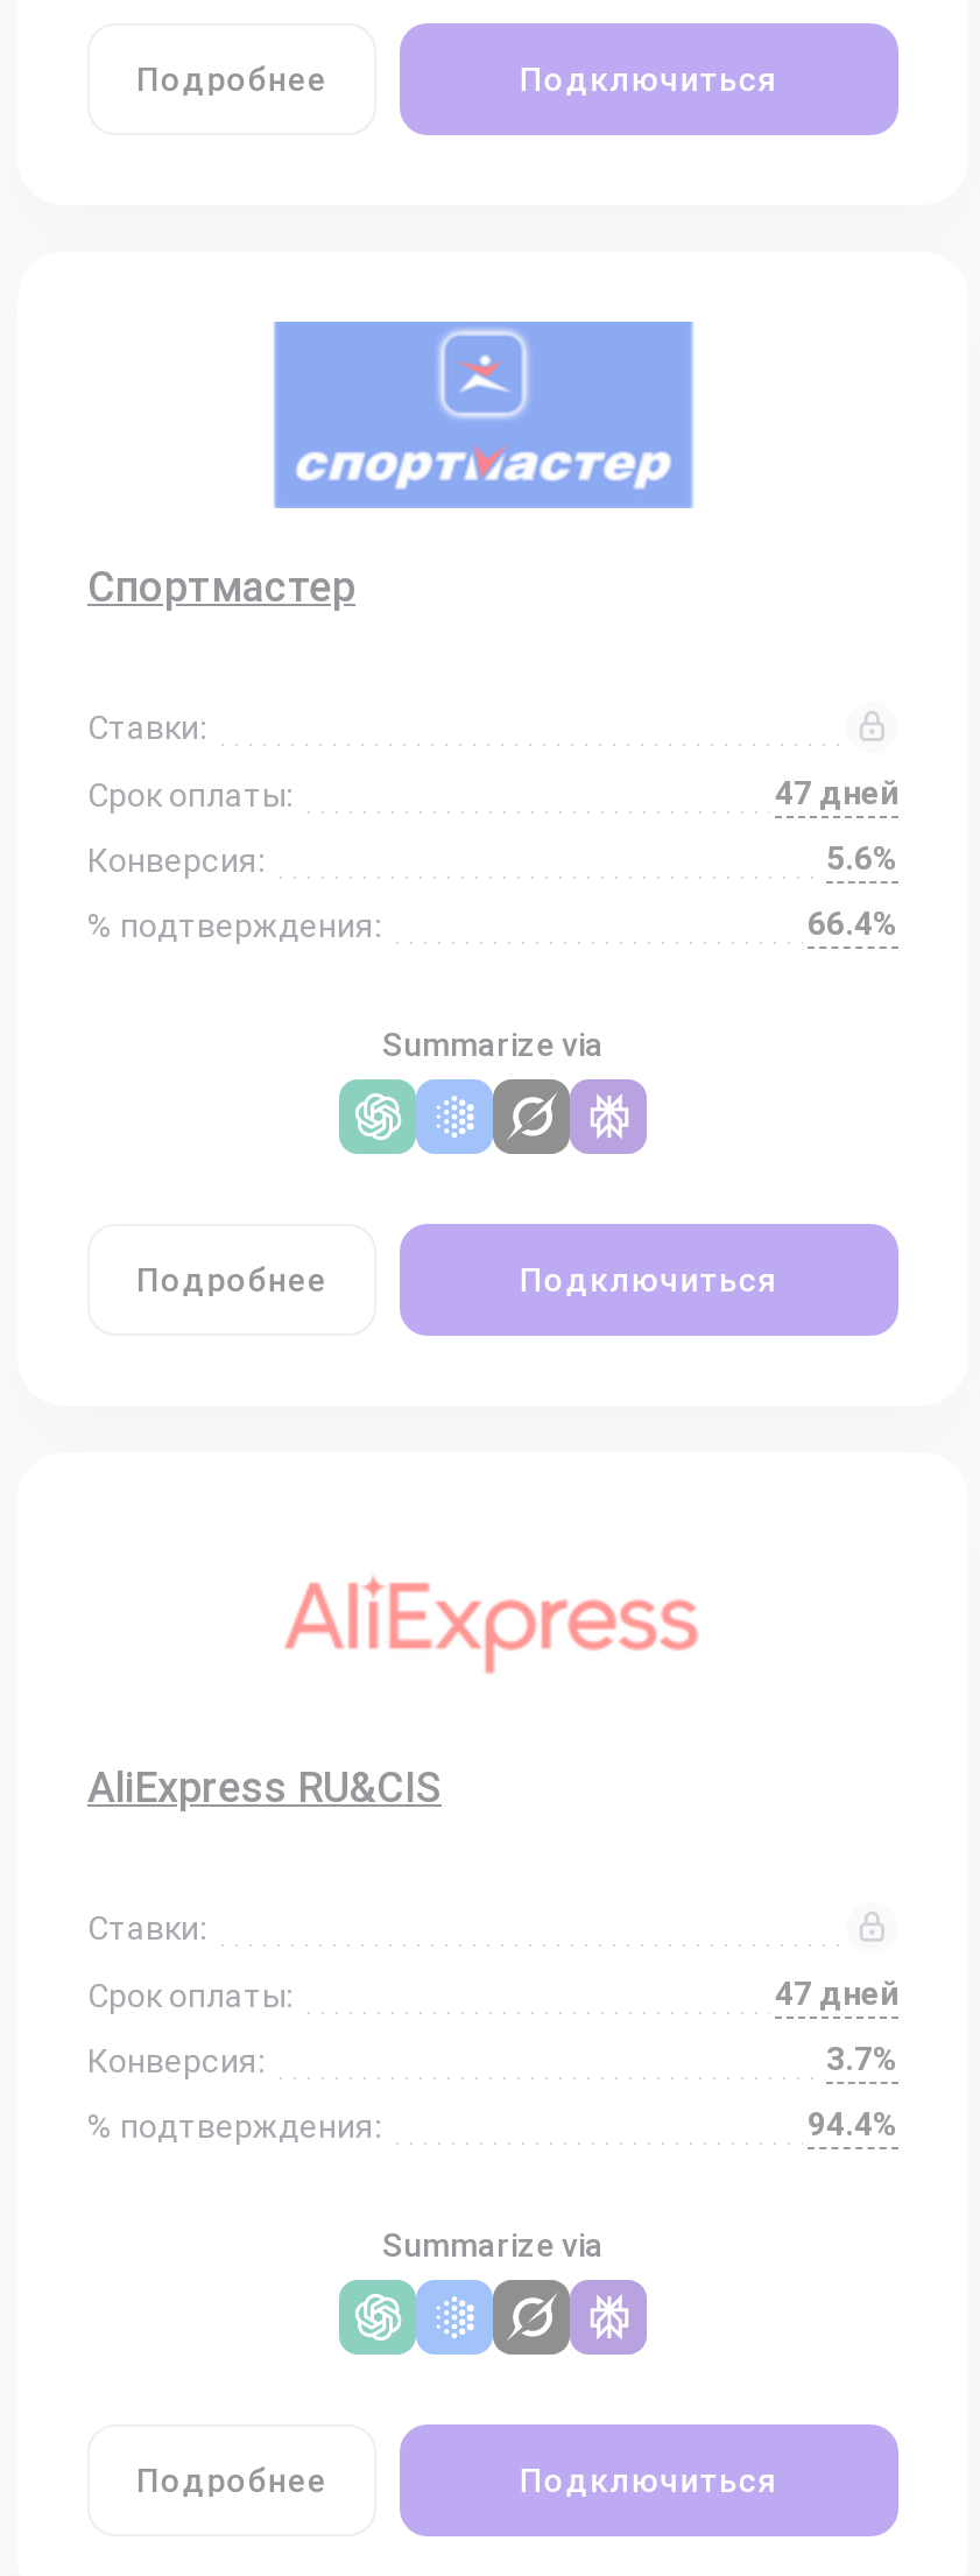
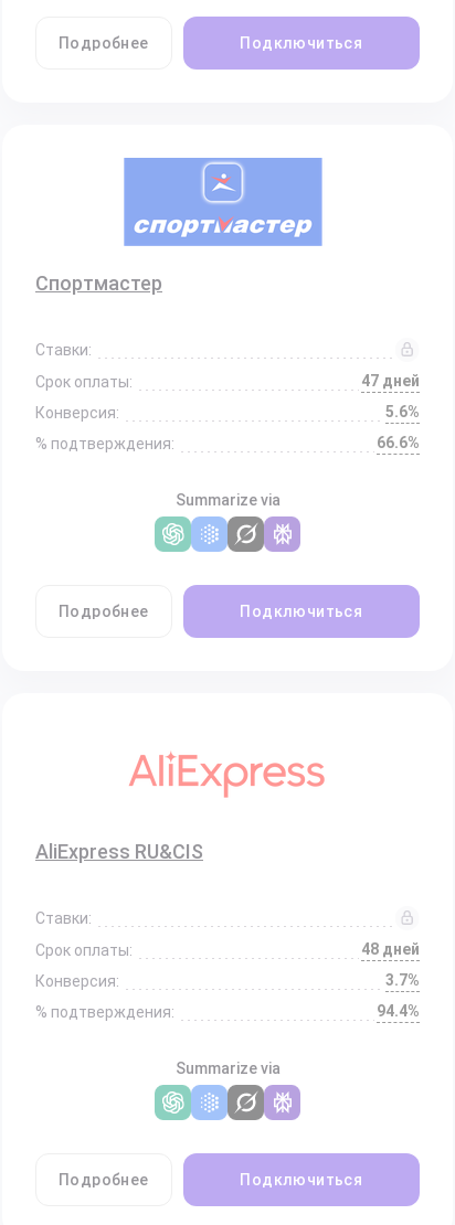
- 66.4%
+ 66.6%

- 47 дней
+ 48 дней
